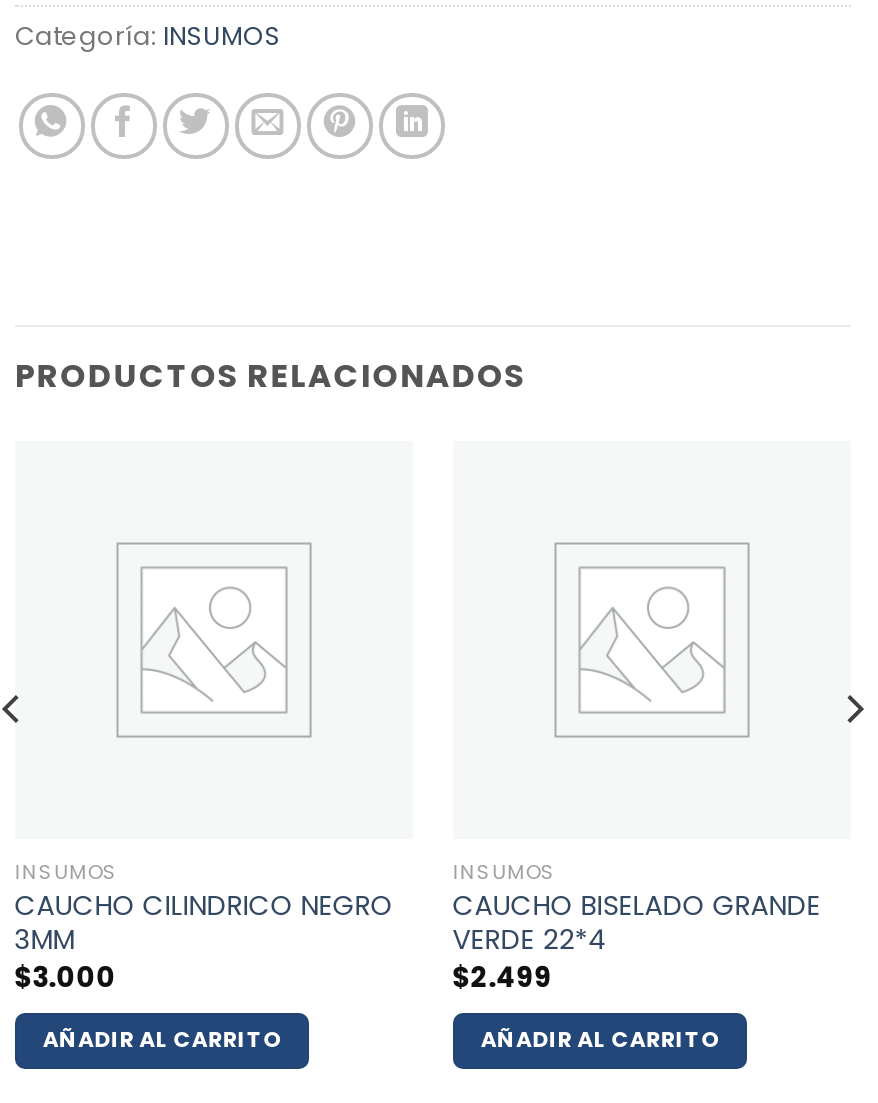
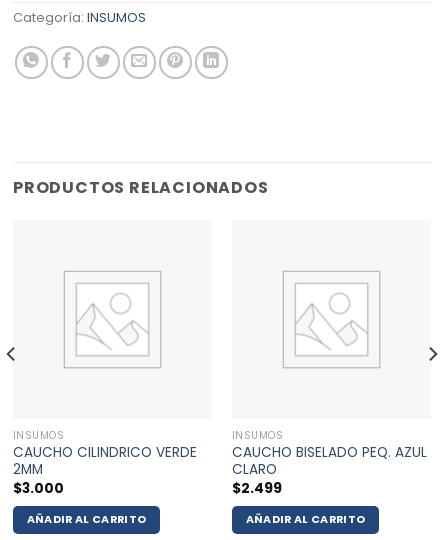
- CAUCHO CILINDRICO NEGRO
- 3MM
+ CAUCHO CILINDRICO VERDE
+ 2MM

- CAUCHO BISELADO GRANDE
- VERDE 22*4
+ CAUCHO BISELADO PEQ. AZUL
+ CLARO
